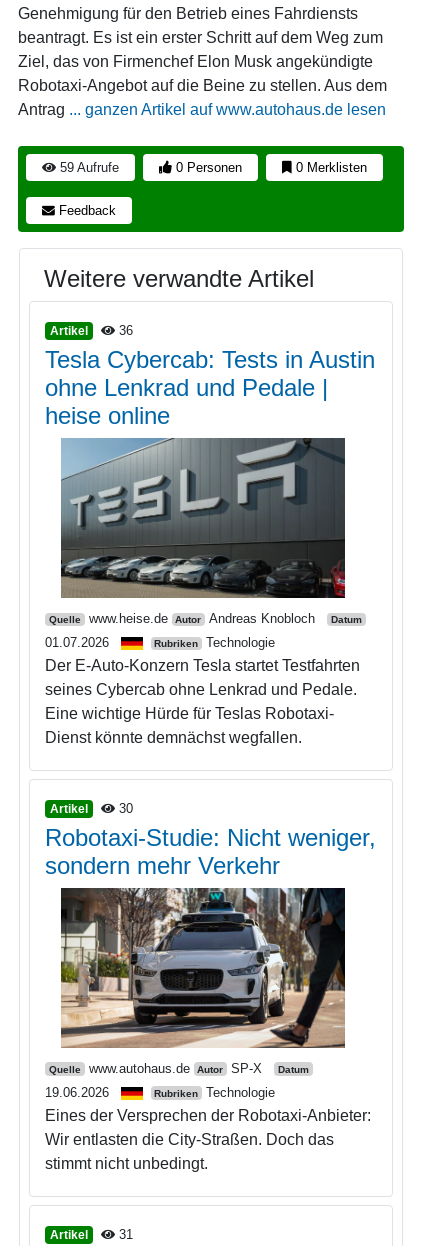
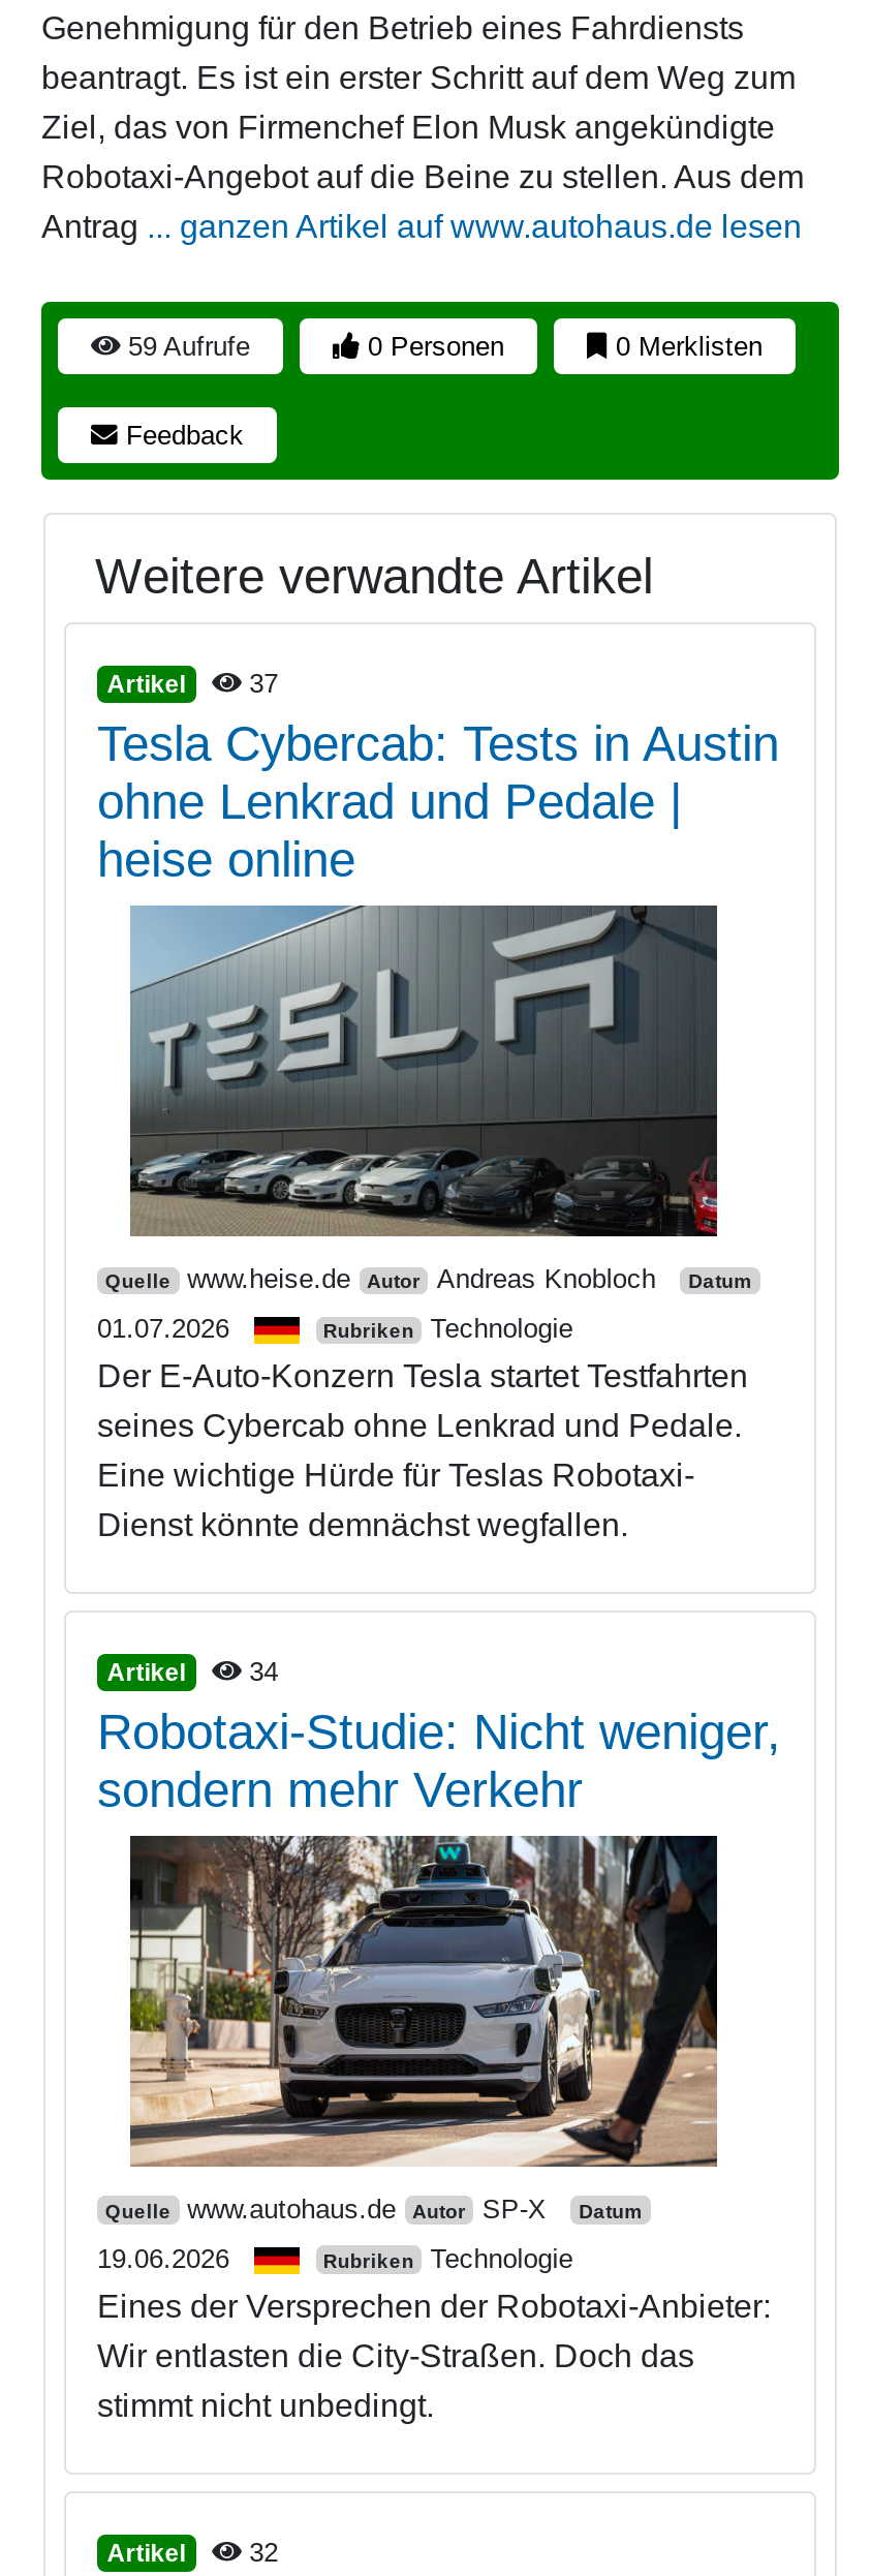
- Artikel 36
+ Artikel 37

- Artikel 30
+ Artikel 34

- Artikel 31
+ Artikel 32
